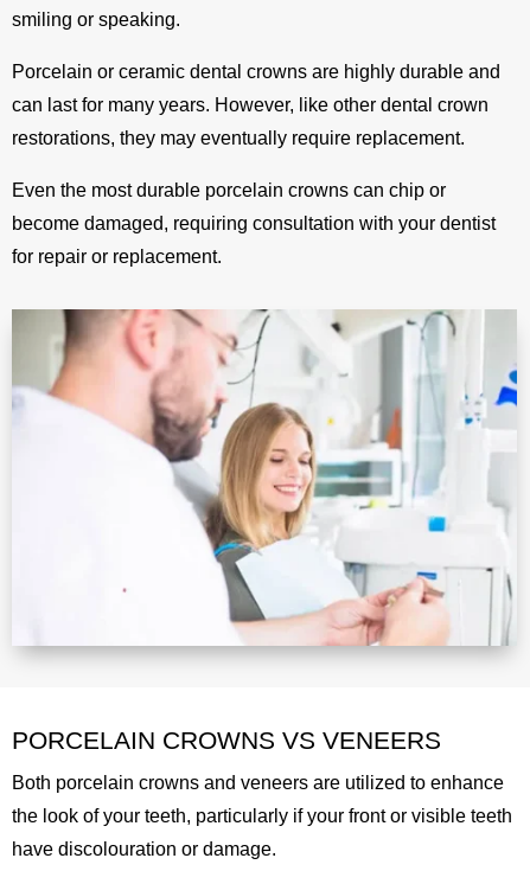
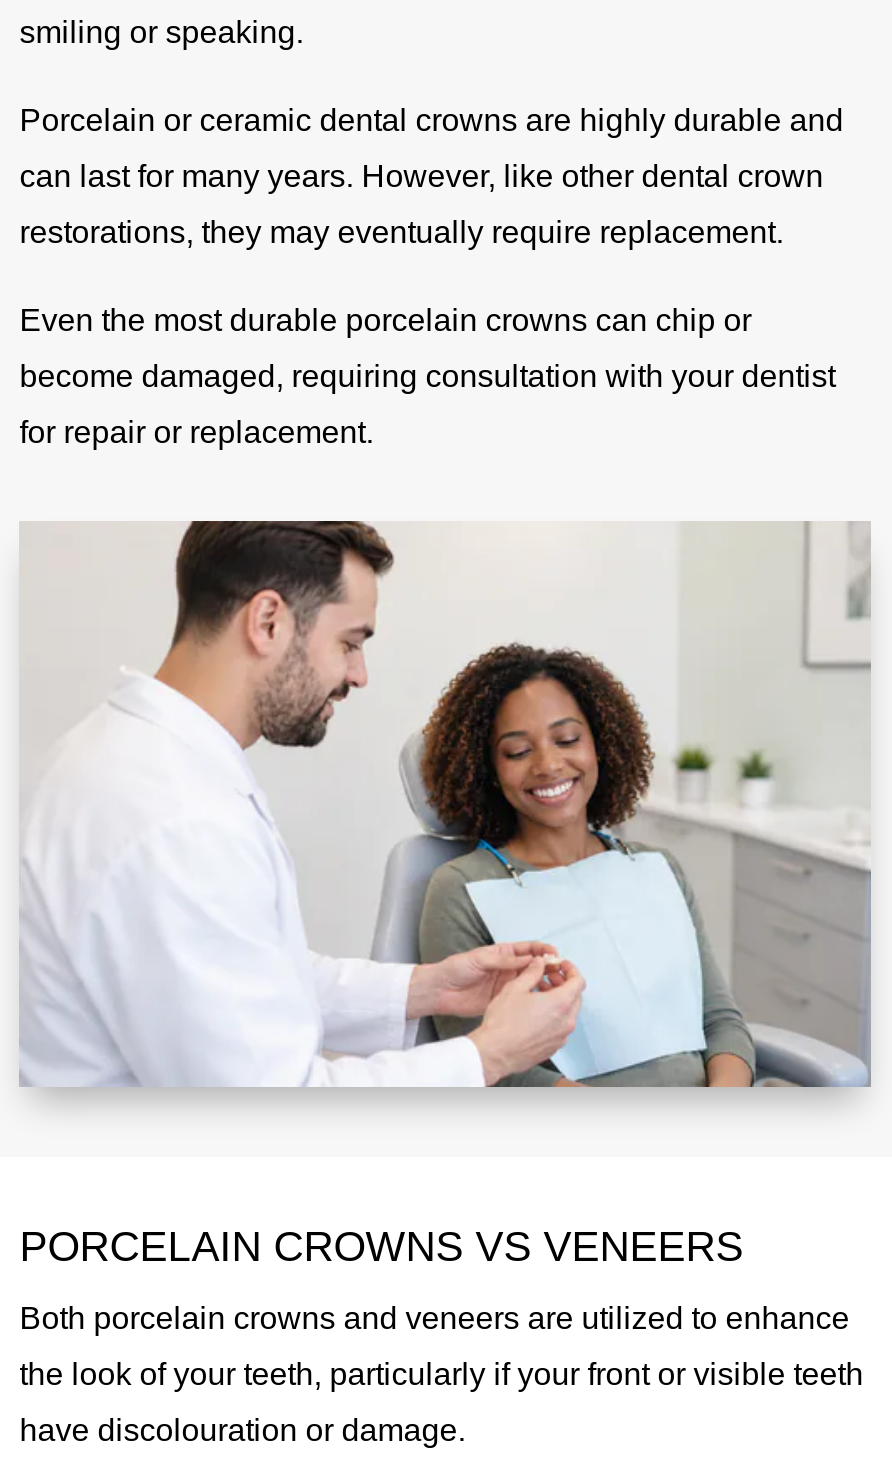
- [image]
+ [image]
